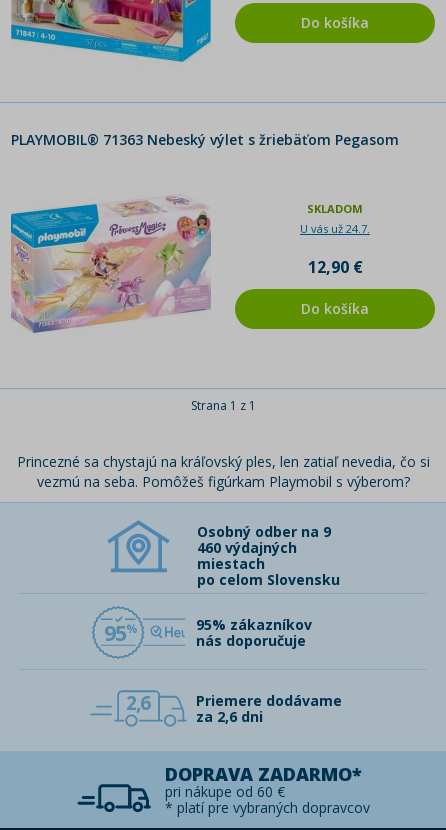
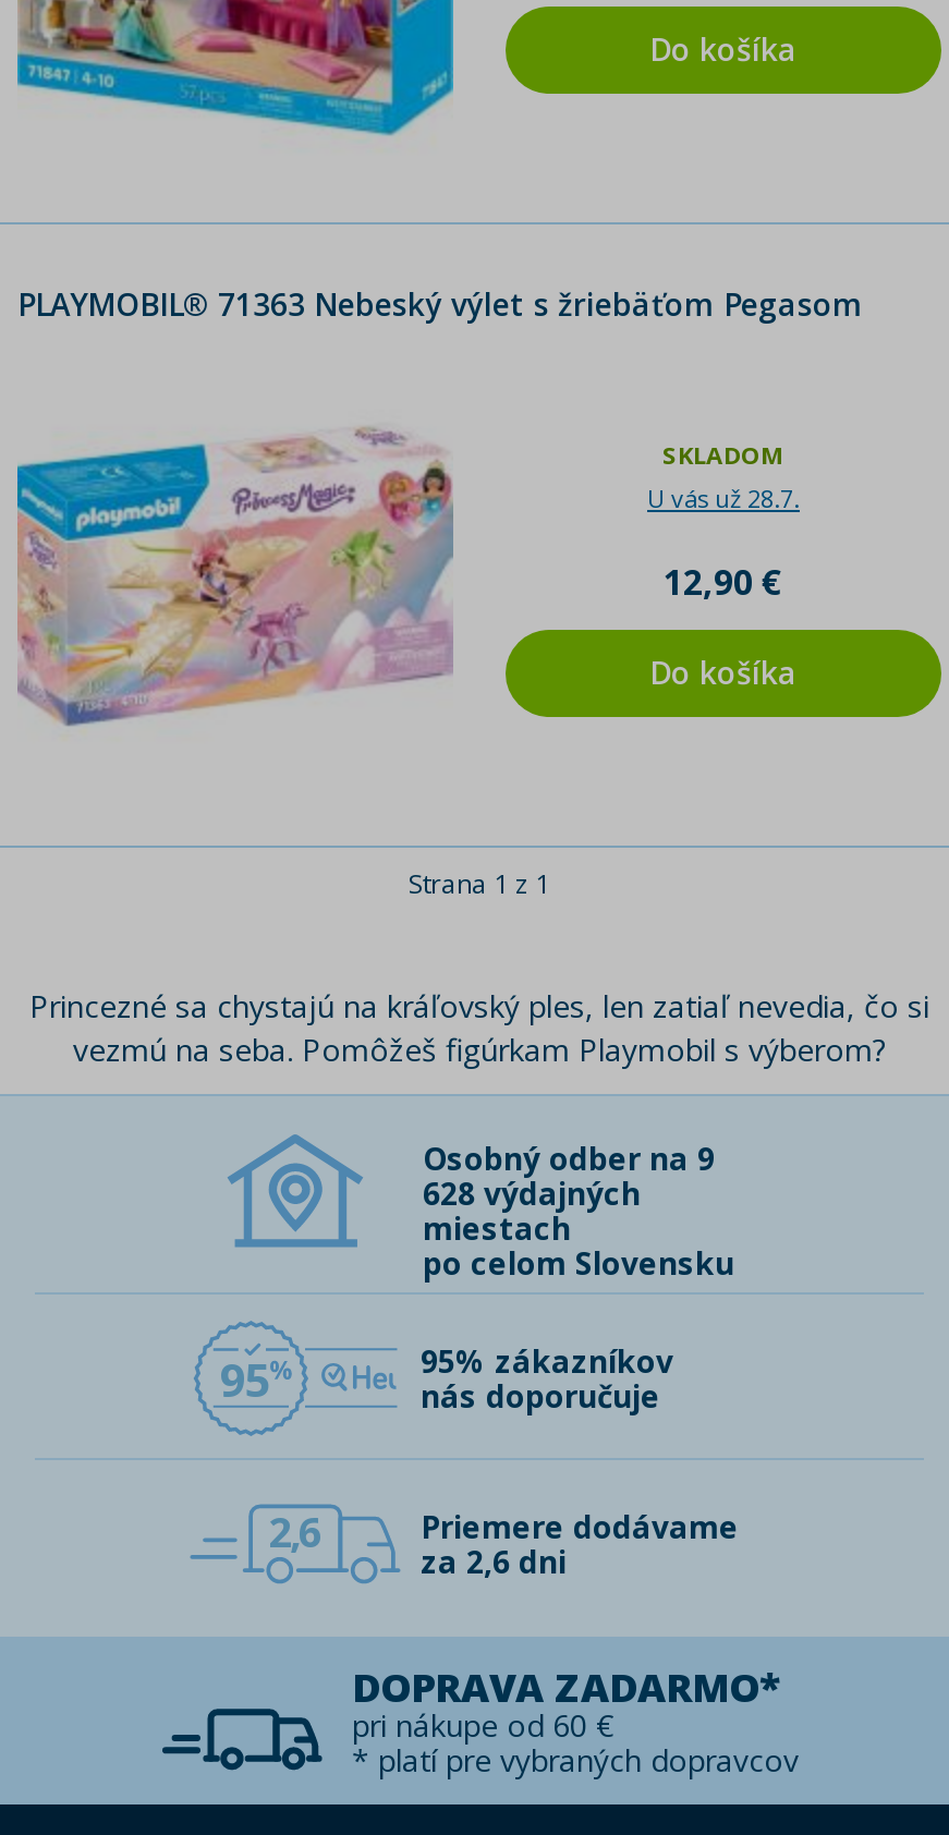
- U vás už 24.7.
+ U vás už 28.7.

- 460 výdajných
+ 628 výdajných
